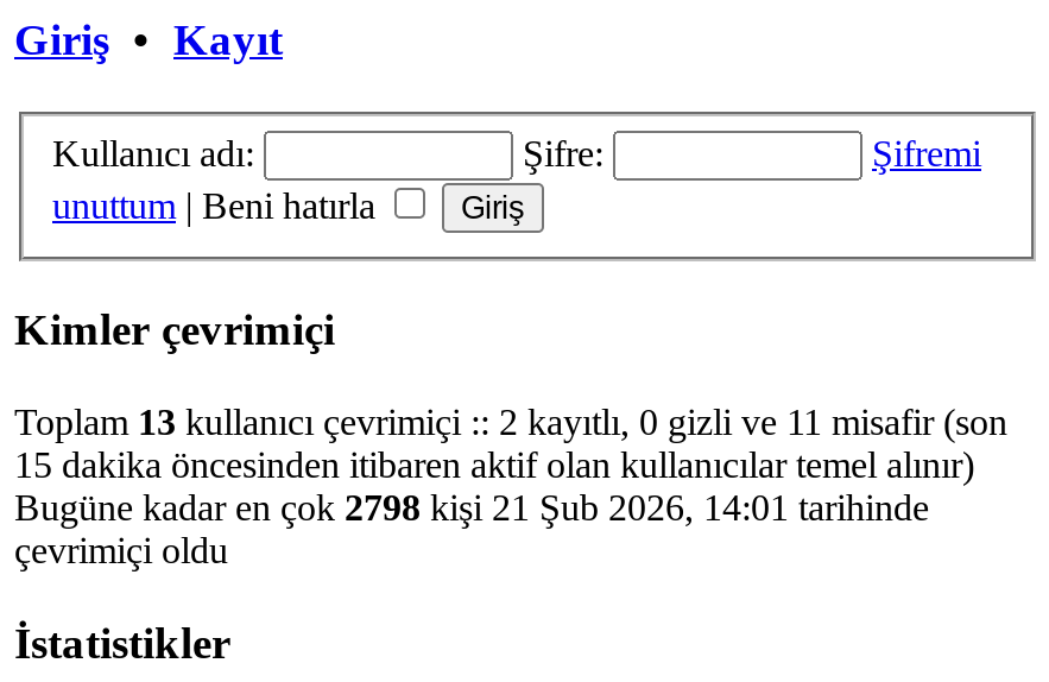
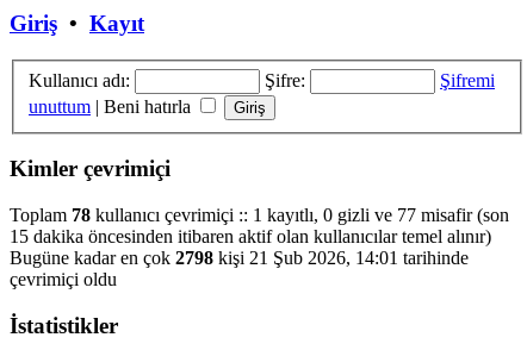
- Toplam 13 kullanıcı çevrimiçi :: 2 kayıtlı, 0 gizli ve 11 misafir (son
+ Toplam 78 kullanıcı çevrimiçi :: 1 kayıtlı, 0 gizli ve 77 misafir (son
